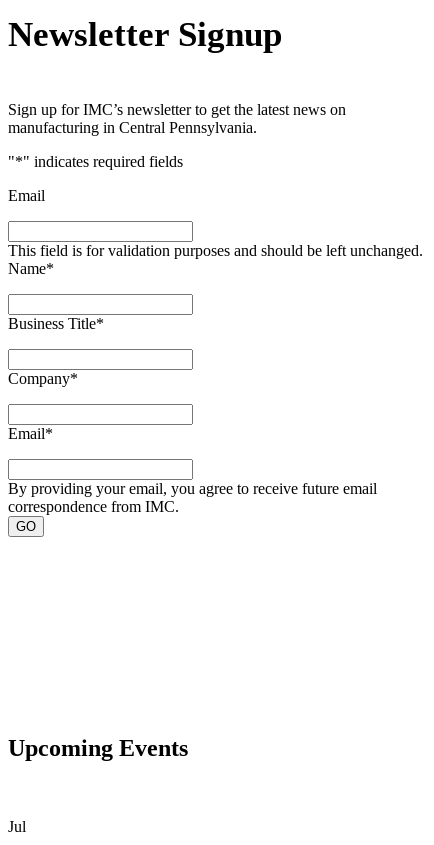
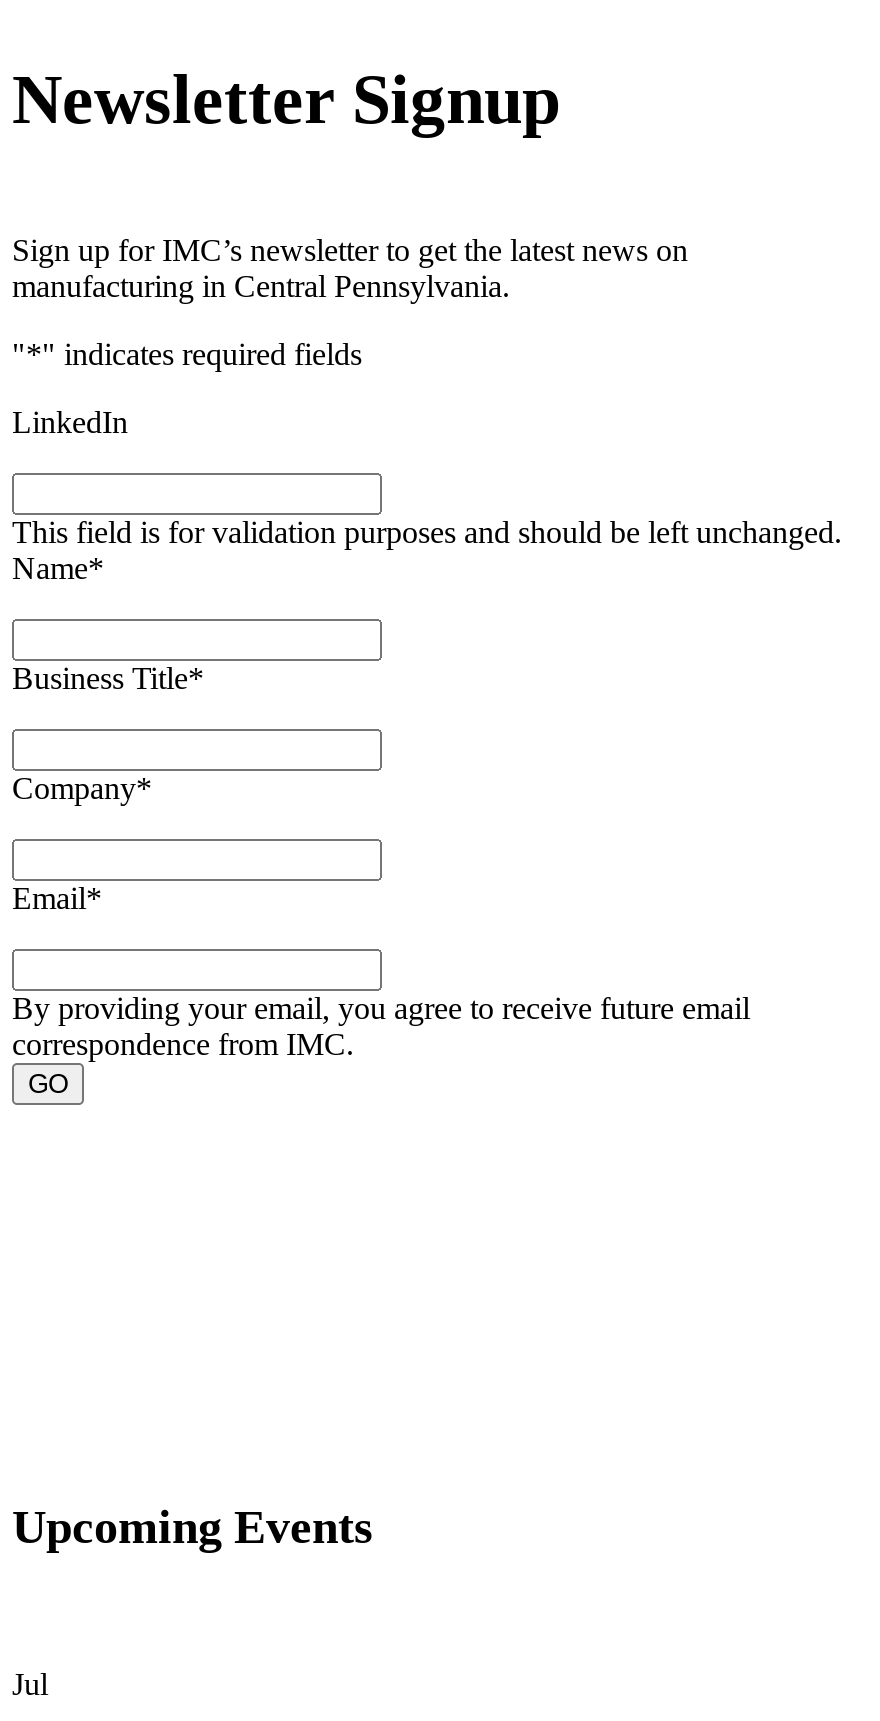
- Email
+ LinkedIn
